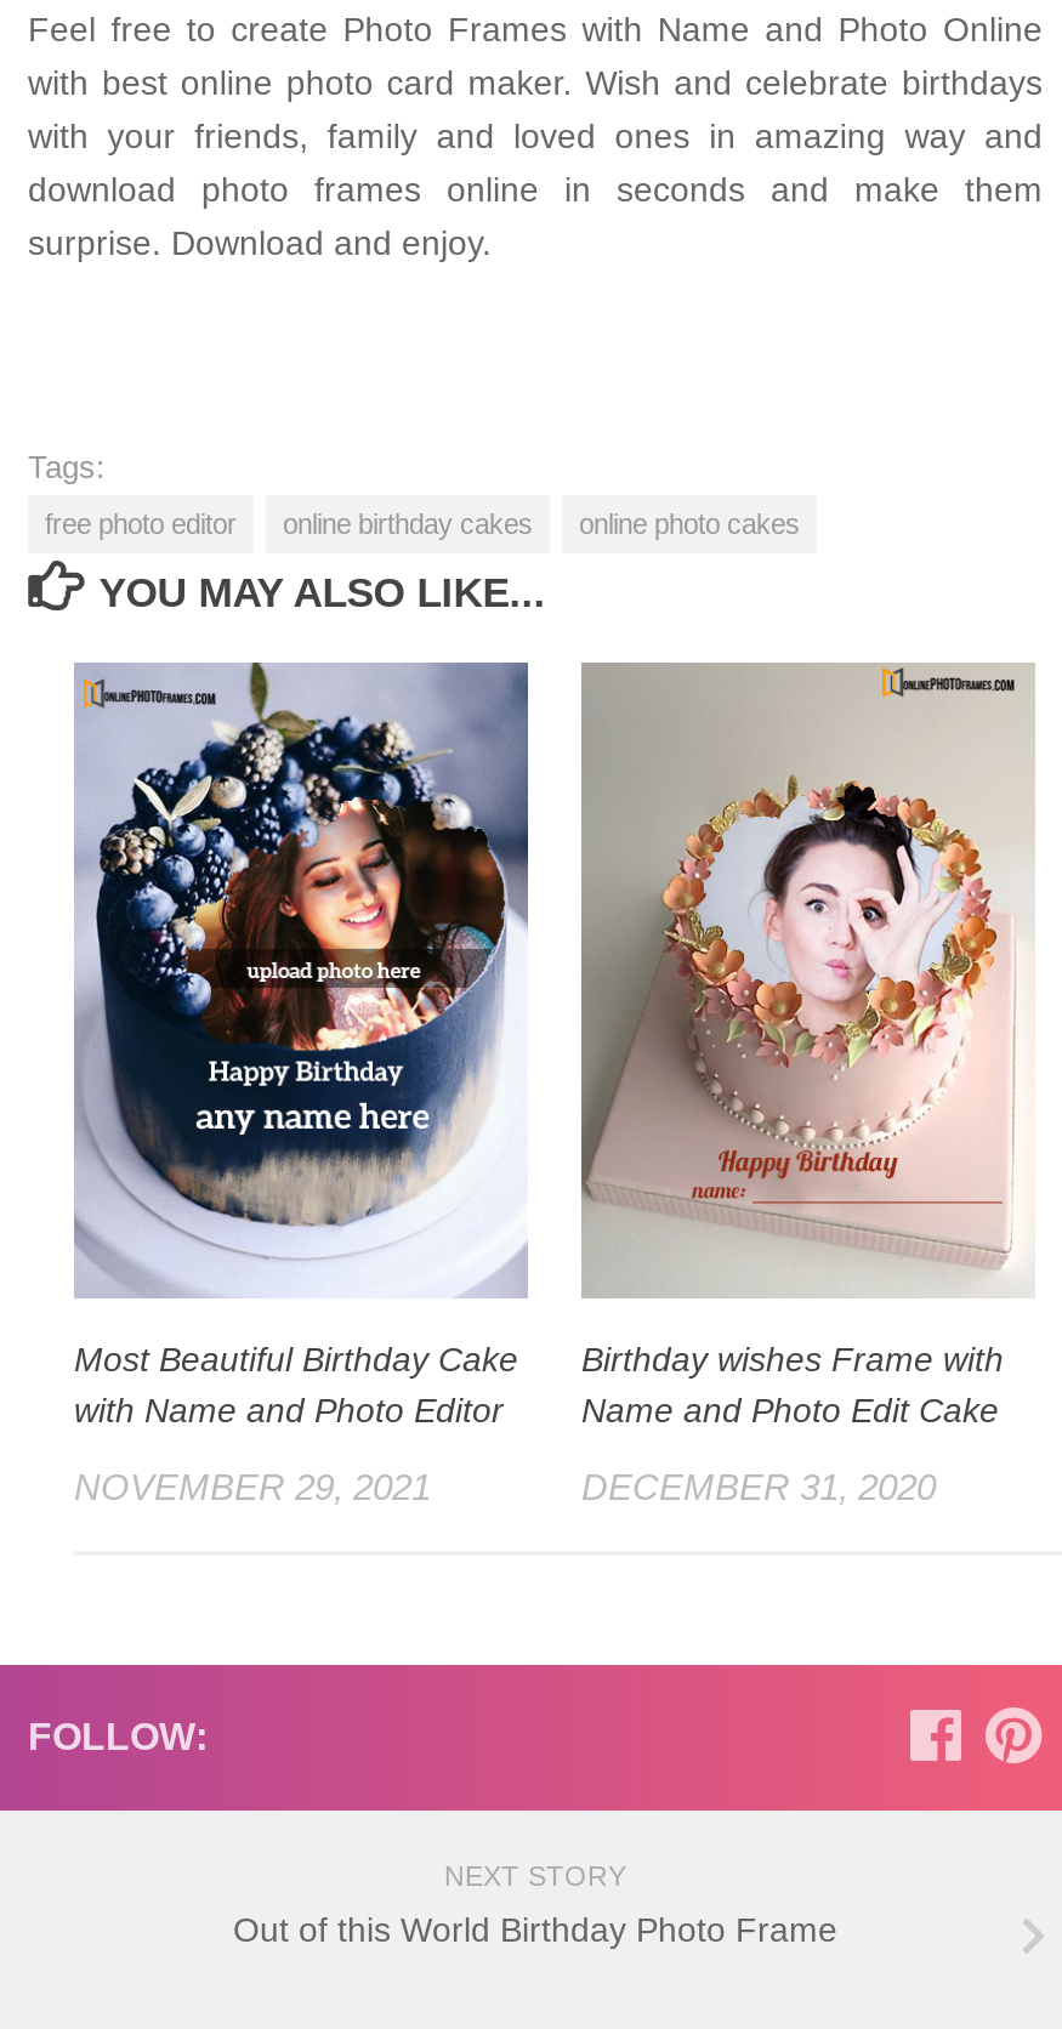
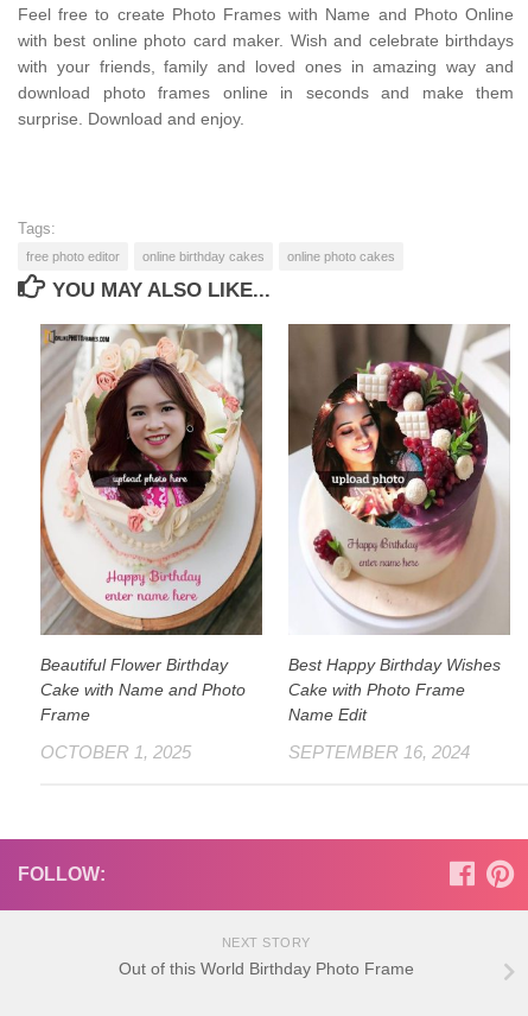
- [image]
- Most Beautiful Birthday Cake
- with Name and Photo Editor
+ [image]
+ Beautiful Flower Birthday
+ Cake with Name and Photo
+ Frame

- [image]
- Birthday wishes Frame with
- Name and Photo Edit Cake
+ [image]
+ Best Happy Birthday Wishes
+ Cake with Photo Frame
+ Name Edit

- NOVEMBER 29, 2021
+ OCTOBER 1, 2025

- DECEMBER 31, 2020
+ SEPTEMBER 16, 2024
